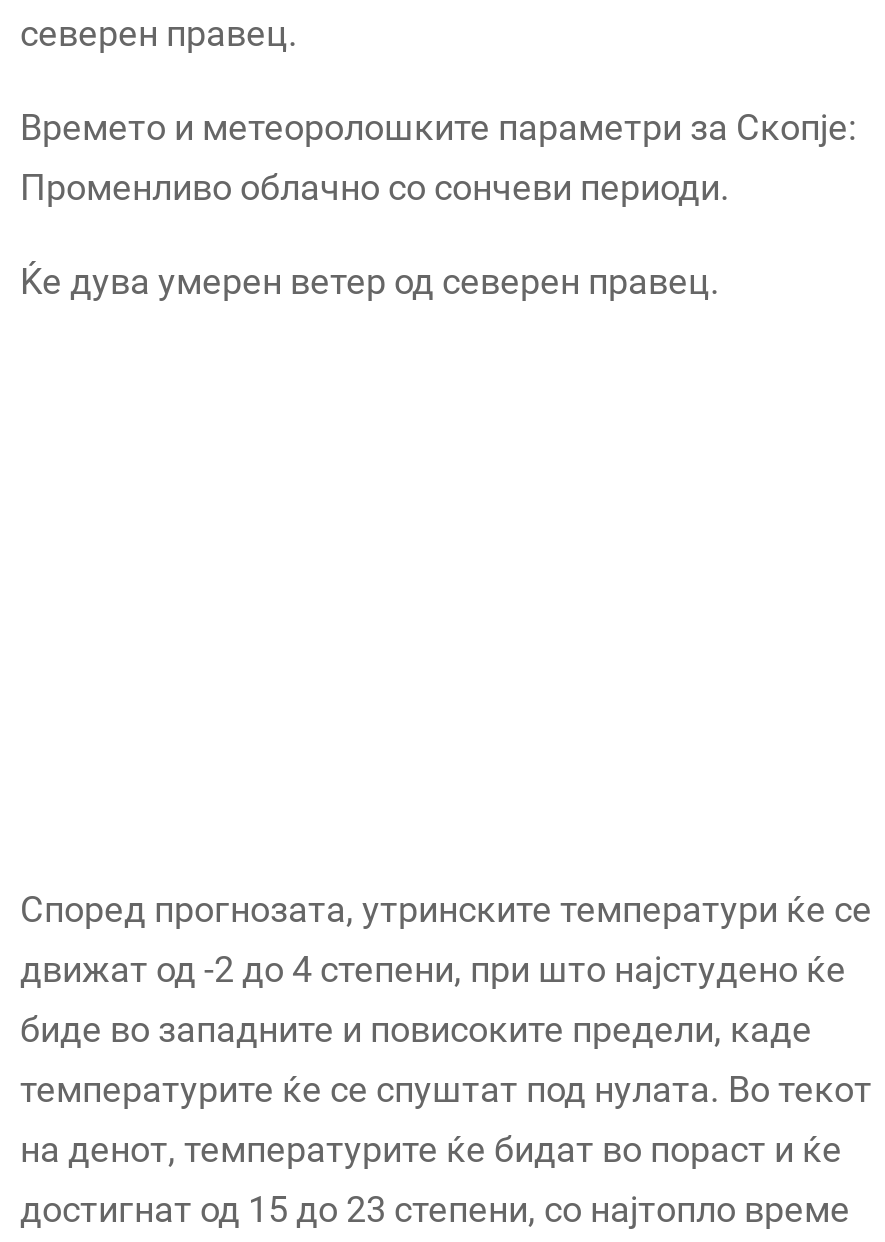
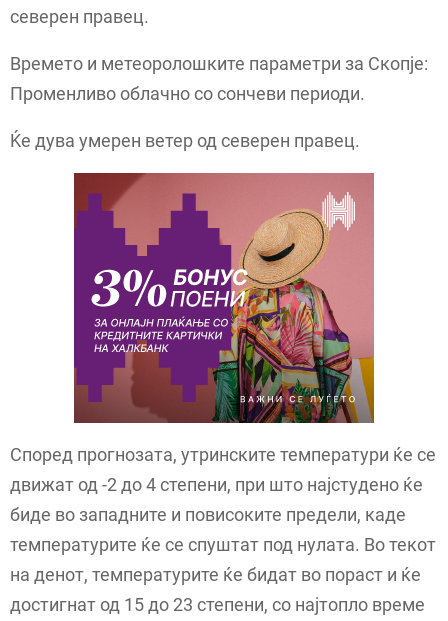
+ [image]
